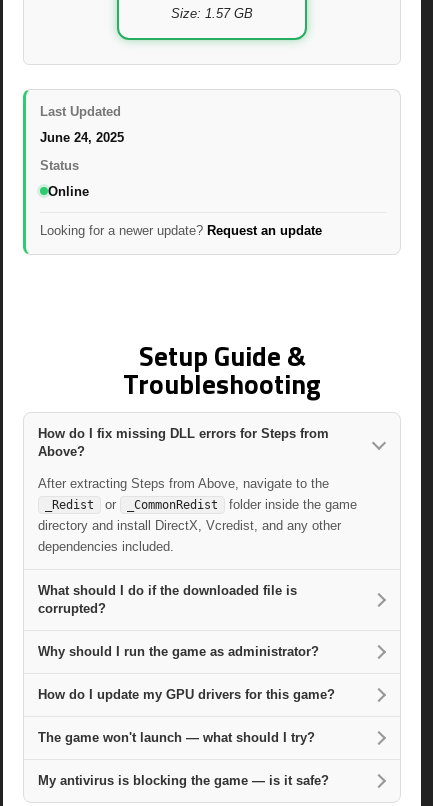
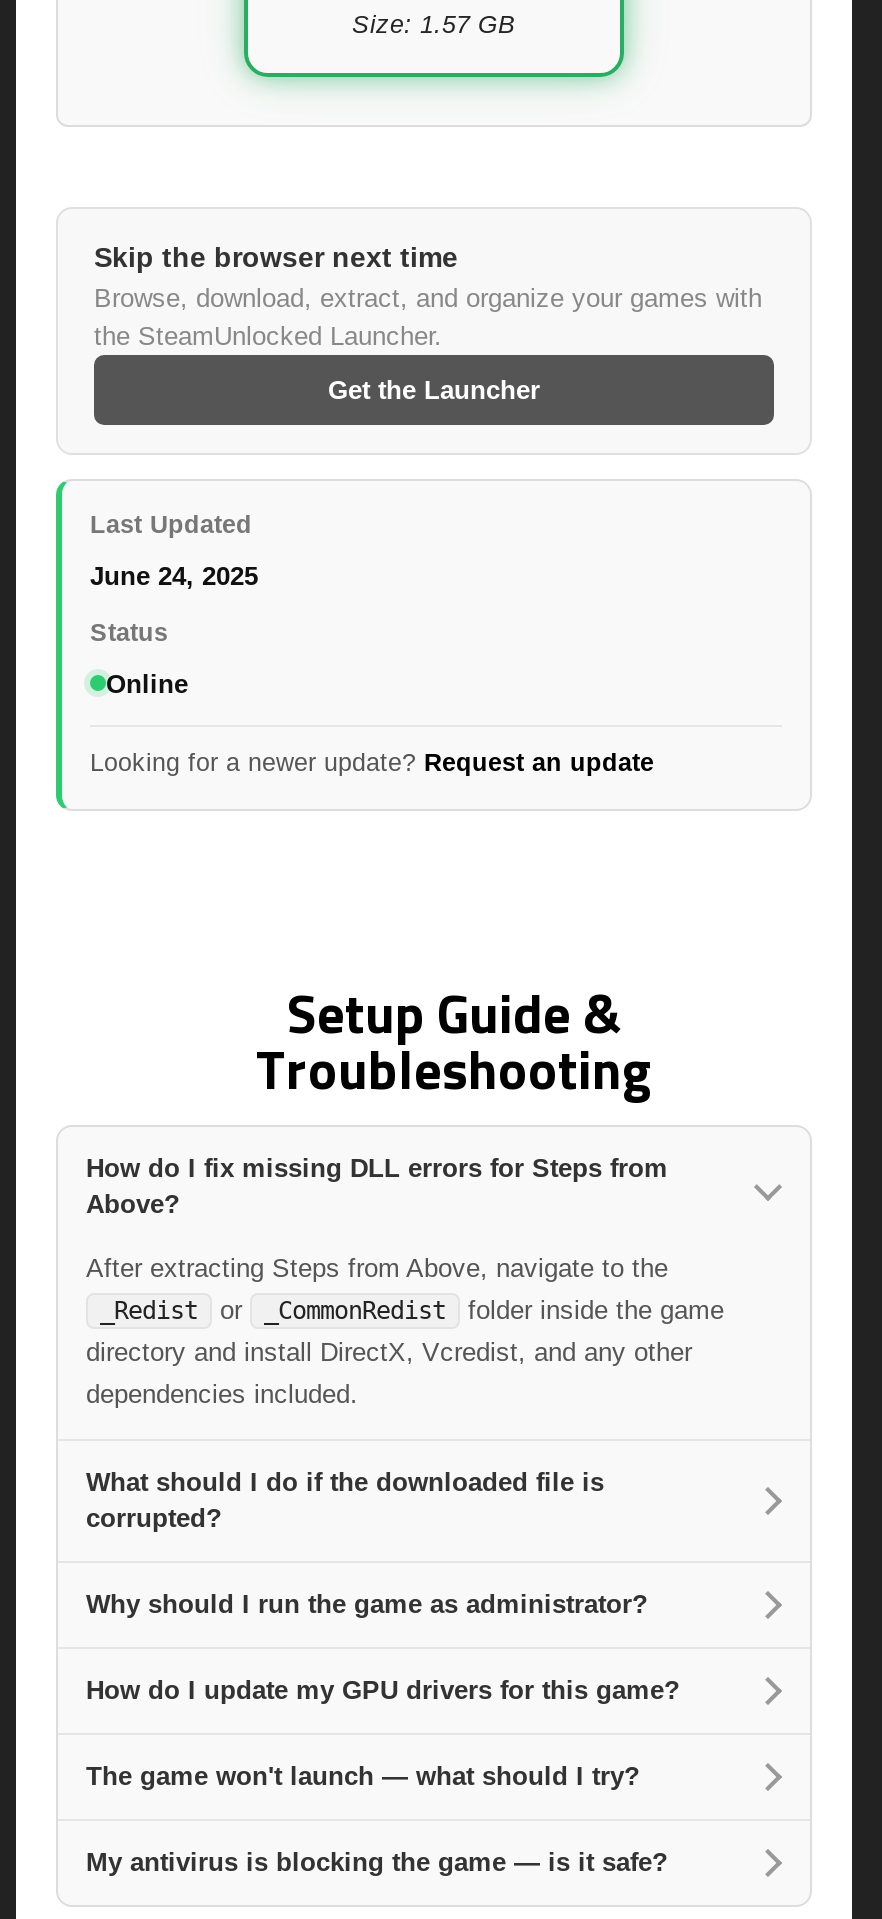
+ Skip the browser next time
+ Browse, download, extract, and organize your games with
+ the SteamUnlocked Launcher.
+ Get the Launcher
